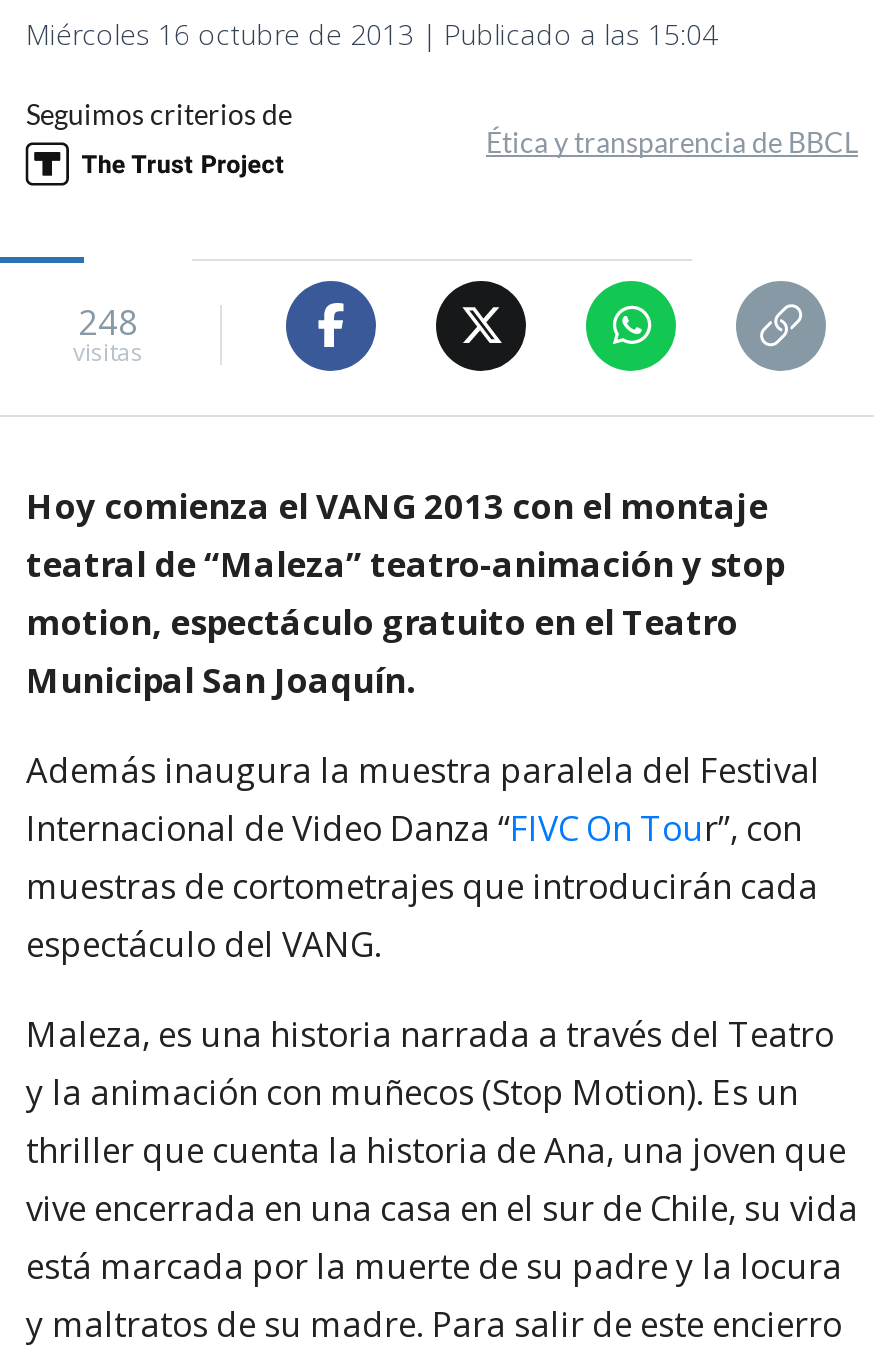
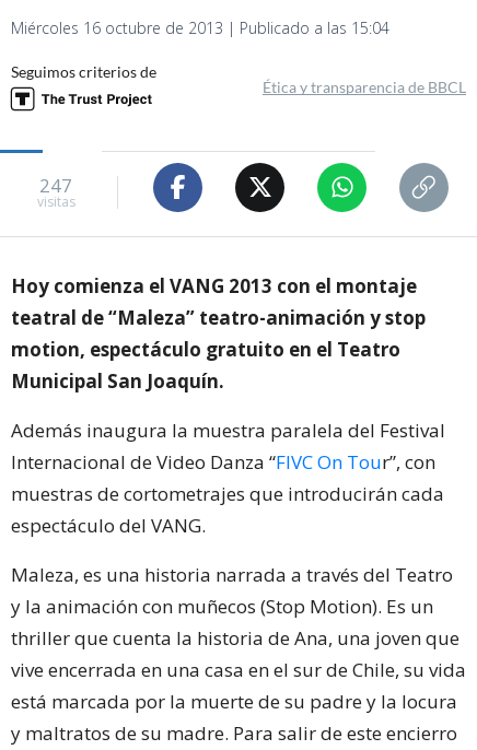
- 248
+ 247
